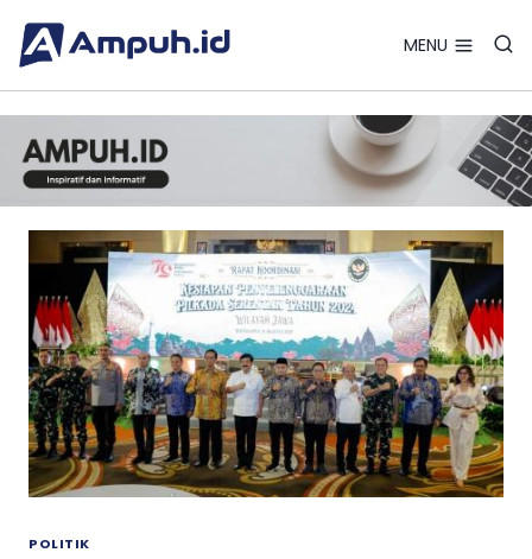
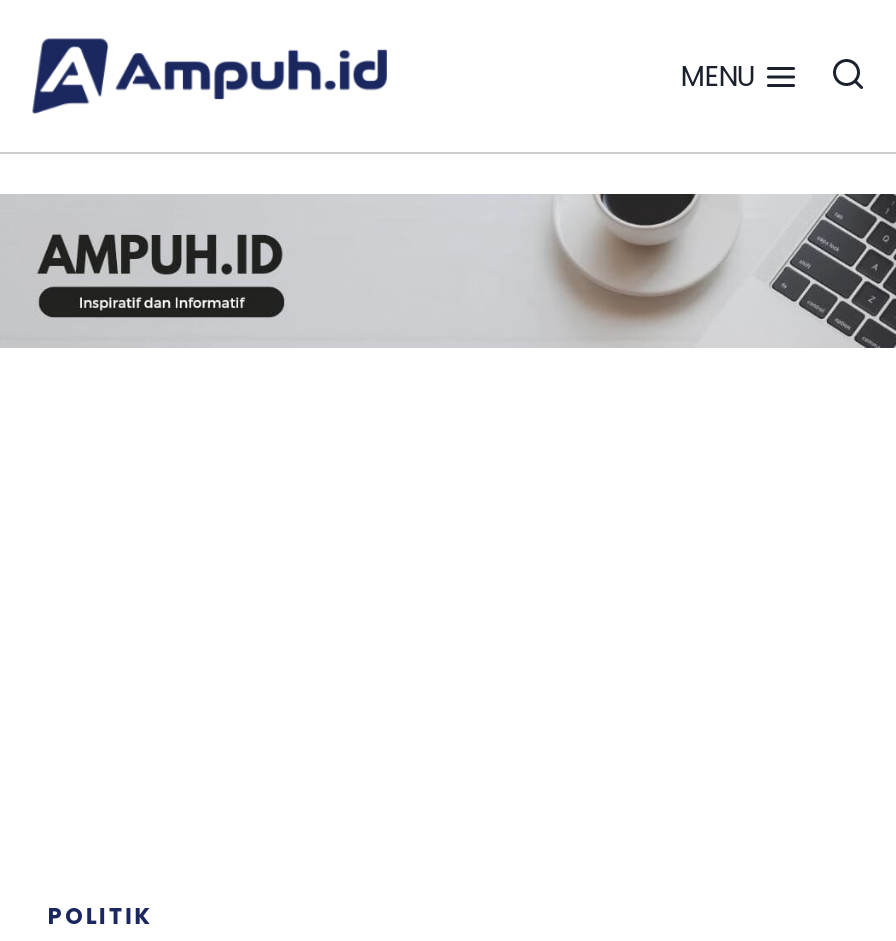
- [image]
